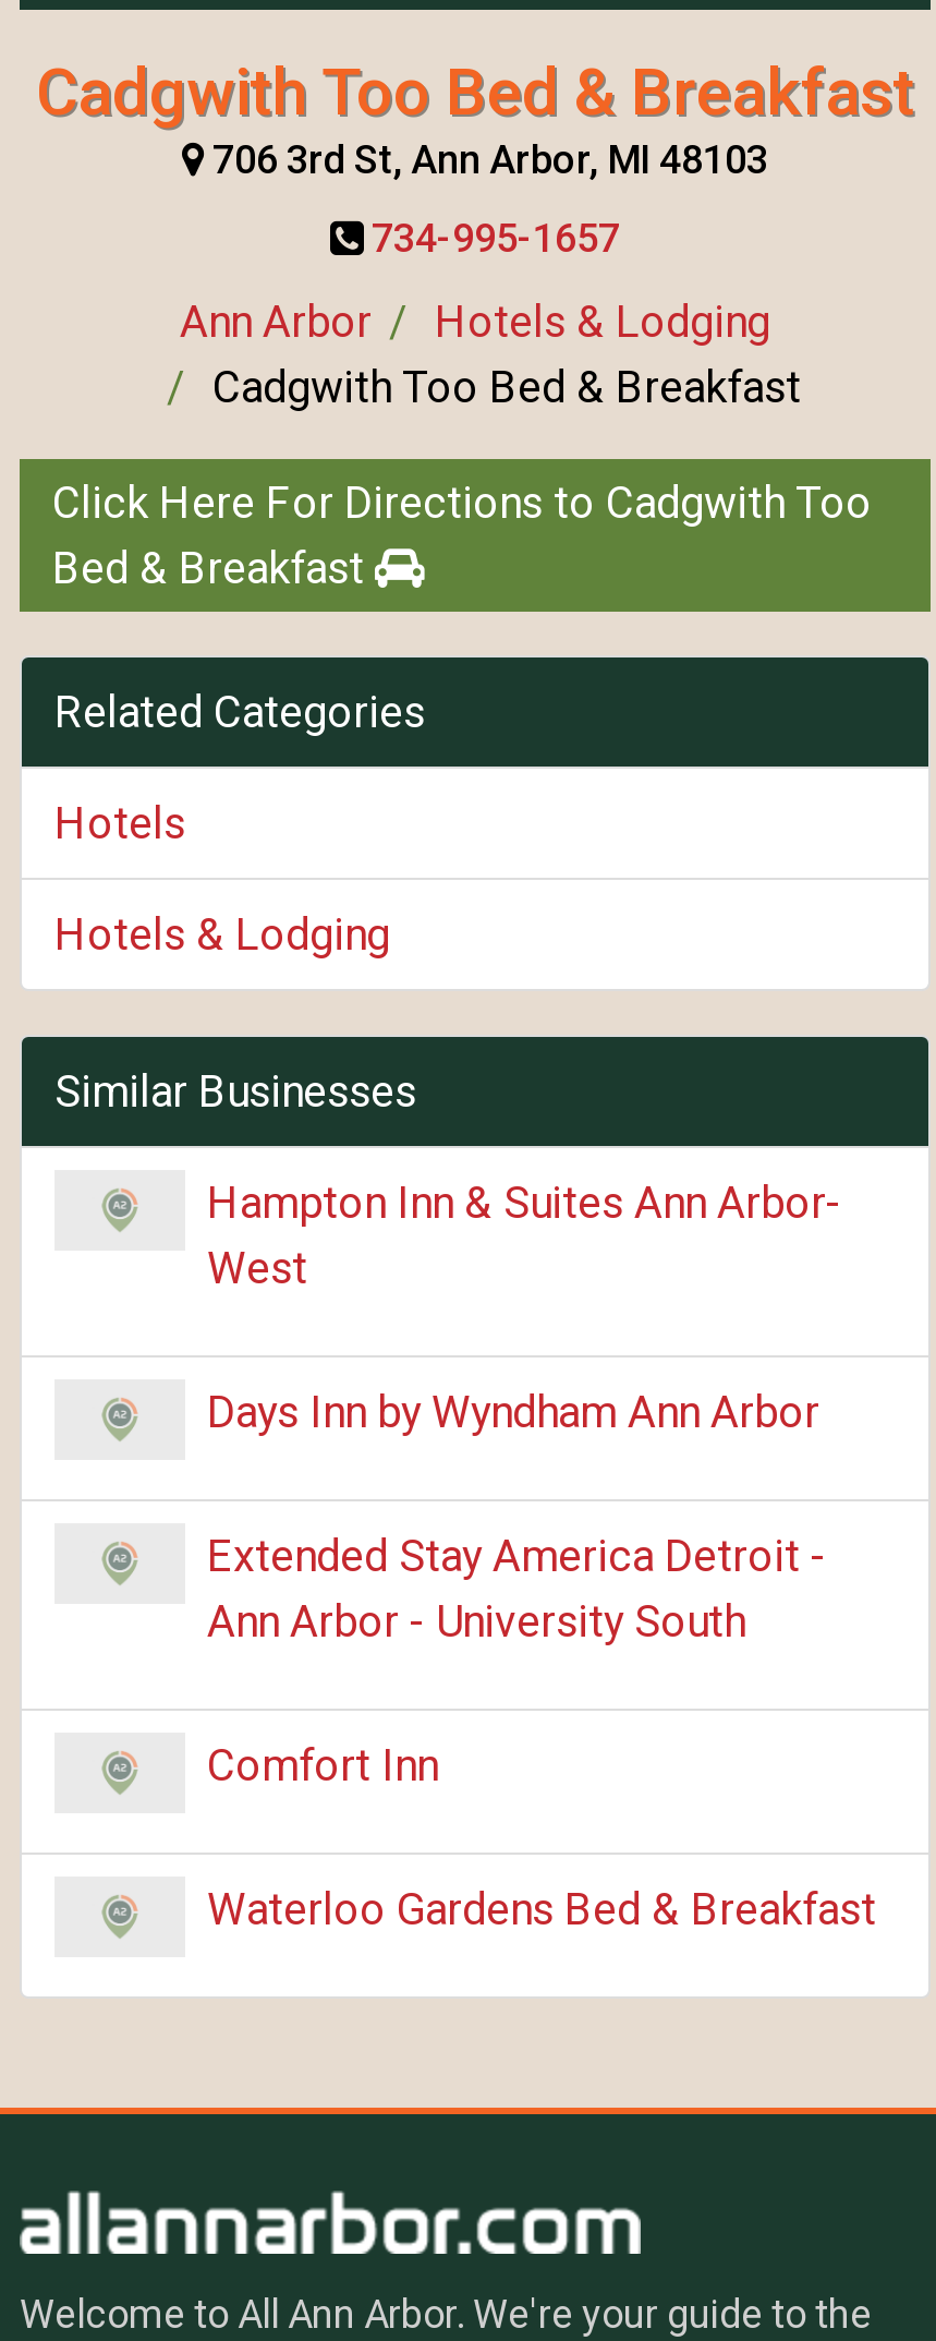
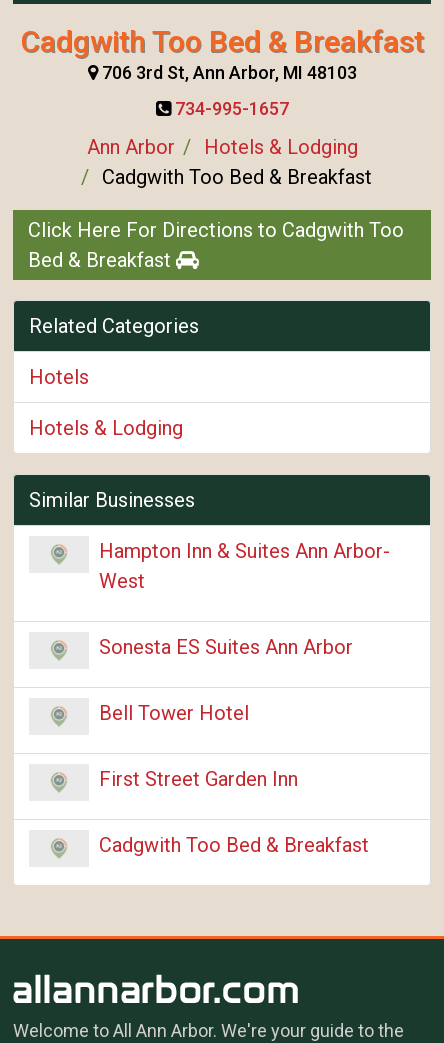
- Days Inn by Wyndham Ann Arbor
+ Sonesta ES Suites Ann Arbor

- Extended Stay America Detroit -
- Ann Arbor - University South
+ Bell Tower Hotel

- Comfort Inn
+ First Street Garden Inn

- Waterloo Gardens Bed & Breakfast
+ Cadgwith Too Bed & Breakfast
